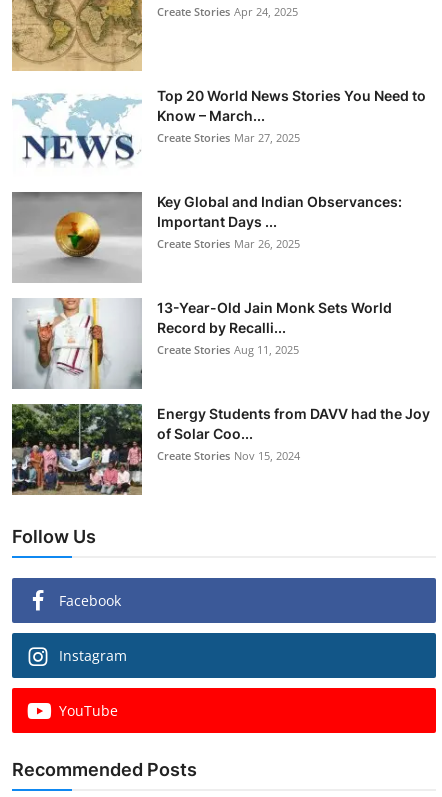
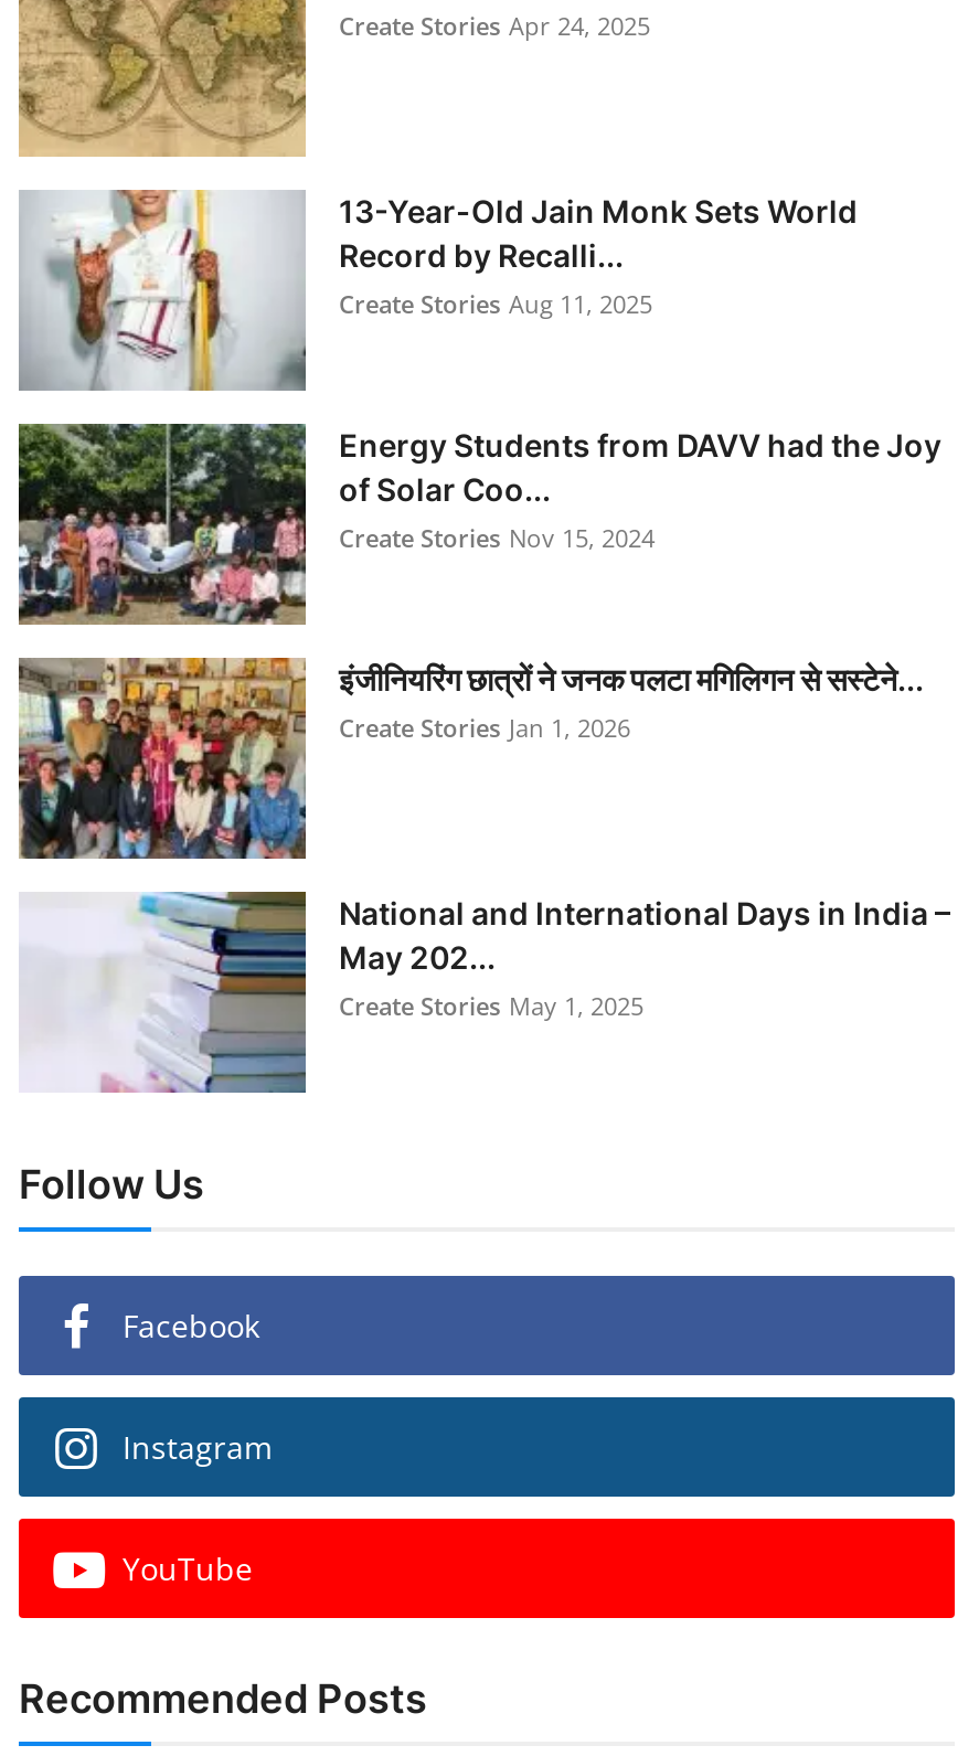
- [image]
- Top 20 World News Stories You Need to
- Know – March...
- Create Stories Mar 27, 2025

- [image]
- Key Global and Indian Observances:
- Important Days ...
- Create Stories Mar 26, 2025

moved up: [image] | 13-Year-Old Jain Monk Sets World | Record by Recalli... | Create Stories Aug 11, 2025 | Energy Students from DAVV had the Joy | of Solar Coo... | Create Stories Nov 15, 2024

+ [image]
+ इंजीनियरिंग छात्रों ने जनक पलटा मगिलिगन से सस्टेने...
+ Create Stories Jan 1, 2026

+ [image]
+ National and International Days in India –
+ May 202...
+ Create Stories May 1, 2025
